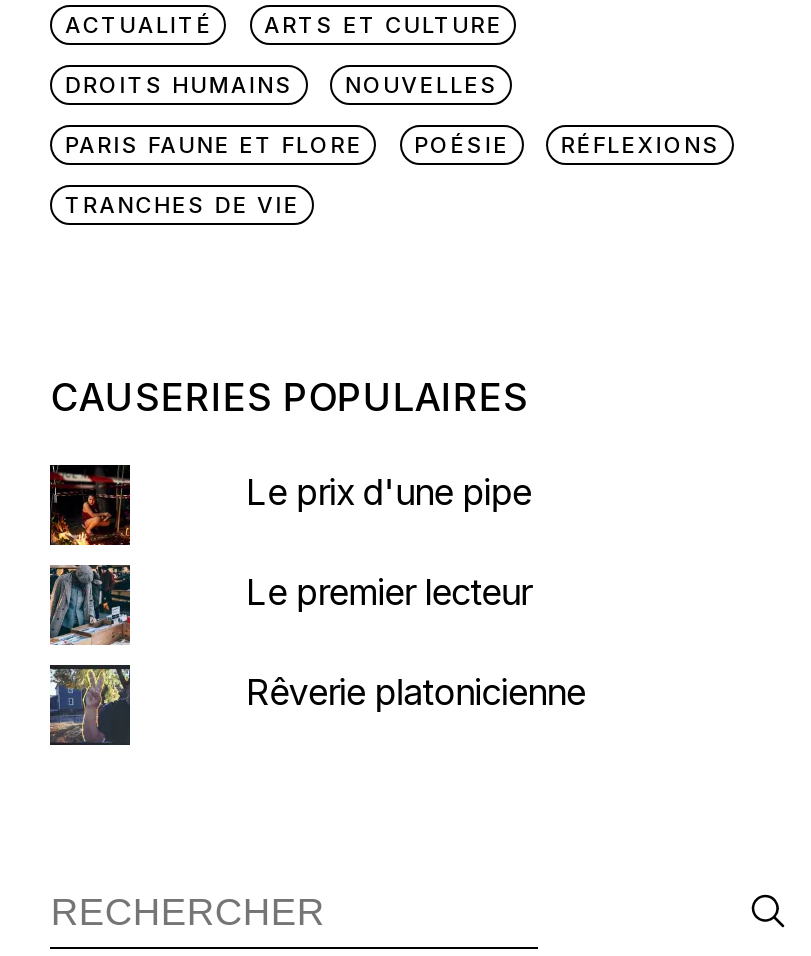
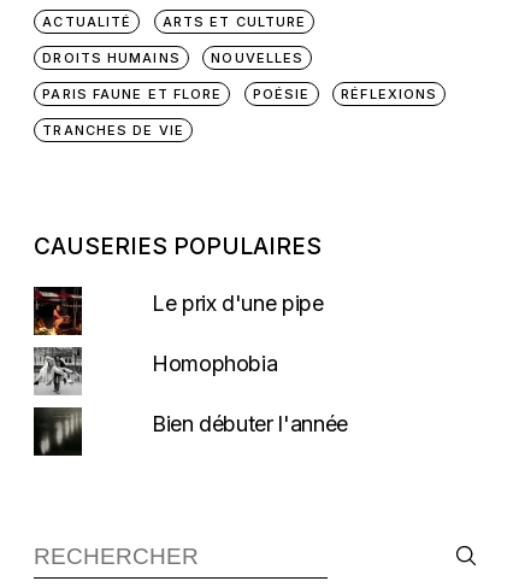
- [image]
+ [image]

- Le premier lecteur
+ Homophobia

- [image]
+ [image]

- Rêverie platonicienne
+ Bien débuter l'année
